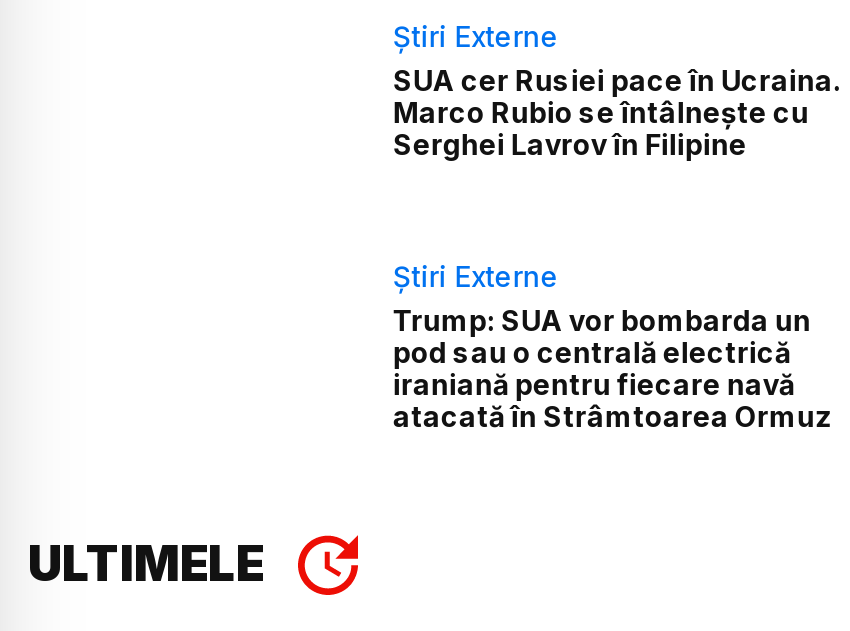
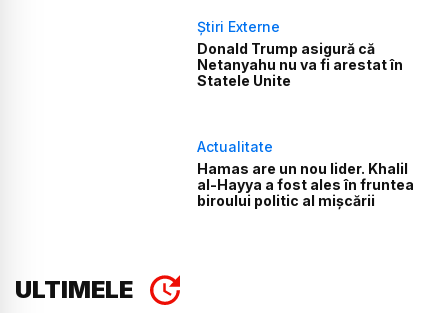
- SUA cer Rusiei pace în Ucraina.
- Marco Rubio se întâlnește cu
- Serghei Lavrov în Filipine
+ Donald Trump asigură că
+ Netanyahu nu va fi arestat în
+ Statele Unite

- Știri Externe
- Trump: SUA vor bombarda un
- pod sau o centrală electrică
- iraniană pentru fiecare navă
- atacată în Strâmtoarea Ormuz
+ Actualitate
+ Hamas are un nou lider. Khalil
+ al-Hayya a fost ales în fruntea
+ biroului politic al mișcării
